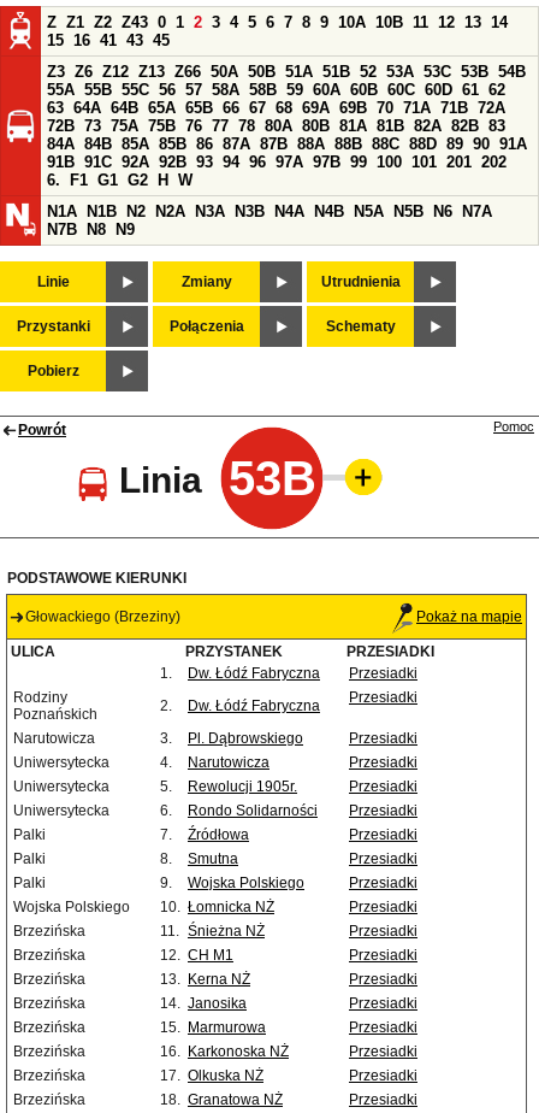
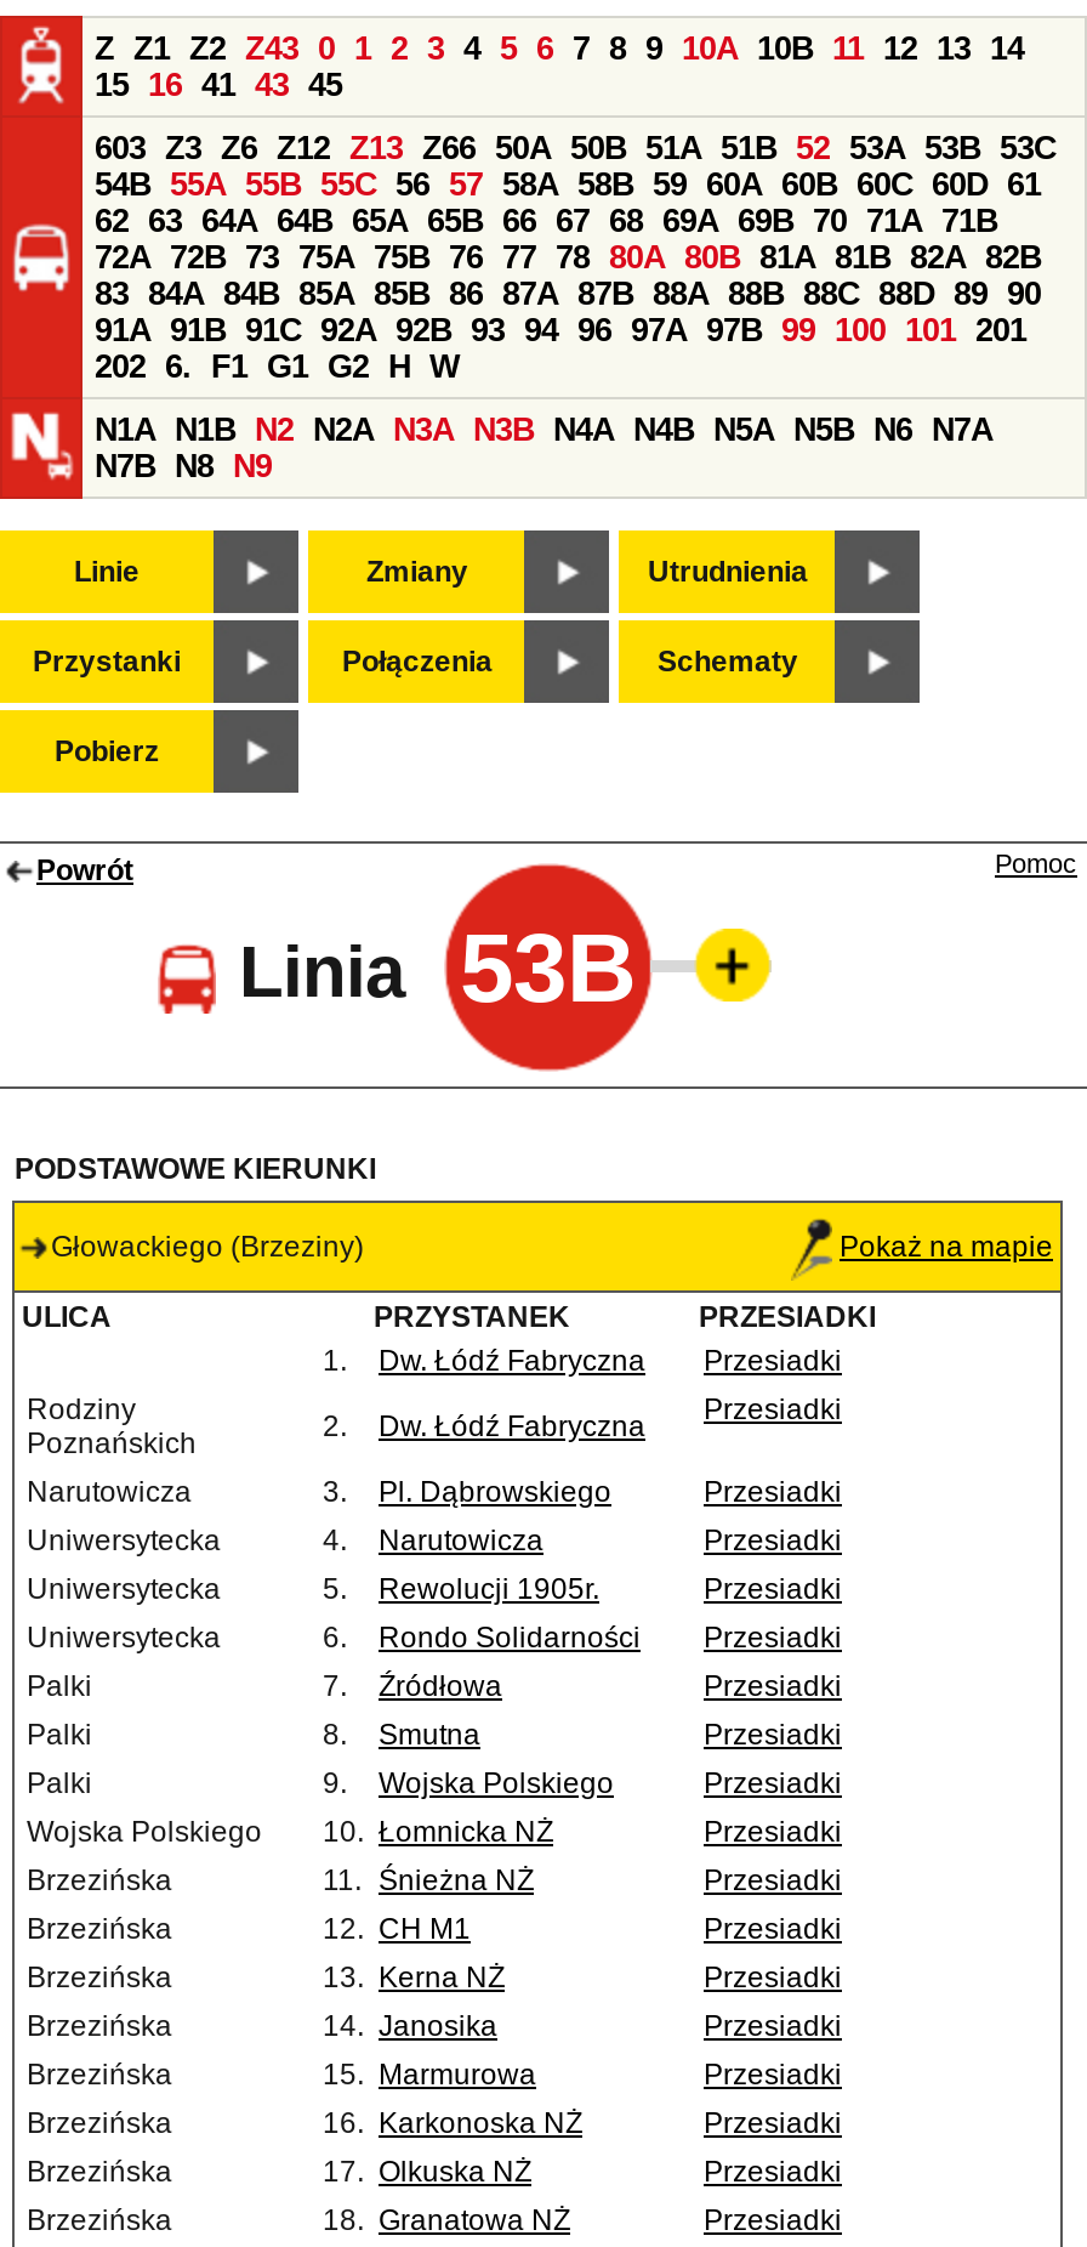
- Z3 Z6 Z12 Z13 Z66 50A 50B 51A 51B 52 53A 53C 53B 54B
- 55A 55B 55C 56 57 58A 58B 59 60A 60B 60C 60D 61 62
- 63 64A 64B 65A 65B 66 67 68 69A 69B 70 71A 71B 72A
- 72B 73 75A 75B 76 77 78 80A 80B 81A 81B 82A 82B 83
- 84A 84B 85A 85B 86 87A 87B 88A 88B 88C 88D 89 90 91A
- 91B 91C 92A 92B 93 94 96 97A 97B 99 100 101 201 202
- 6. F1 G1 G2 H W
+ 603 Z3 Z6 Z12 Z13 Z66 50A 50B 51A 51B 52 53A 53B 53C
+ 54B 55A 55B 55C 56 57 58A 58B 59 60A 60B 60C 60D 61
+ 62 63 64A 64B 65A 65B 66 67 68 69A 69B 70 71A 71B
+ 72A 72B 73 75A 75B 76 77 78 80A 80B 81A 81B 82A 82B
+ 83 84A 84B 85A 85B 86 87A 87B 88A 88B 88C 88D 89 90
+ 91A 91B 91C 92A 92B 93 94 96 97A 97B 99 100 101 201
+ 202 6. F1 G1 G2 H W
